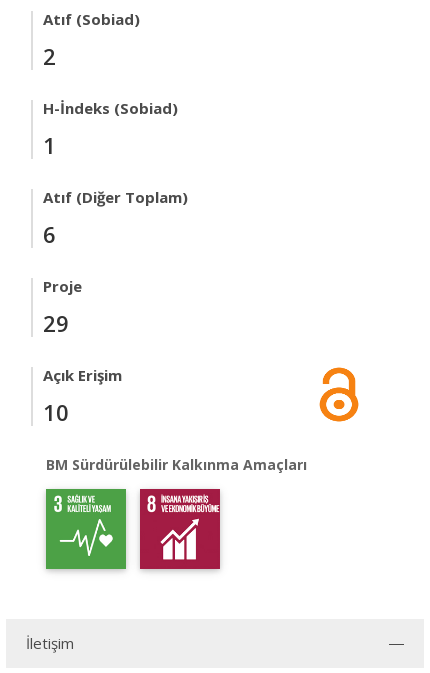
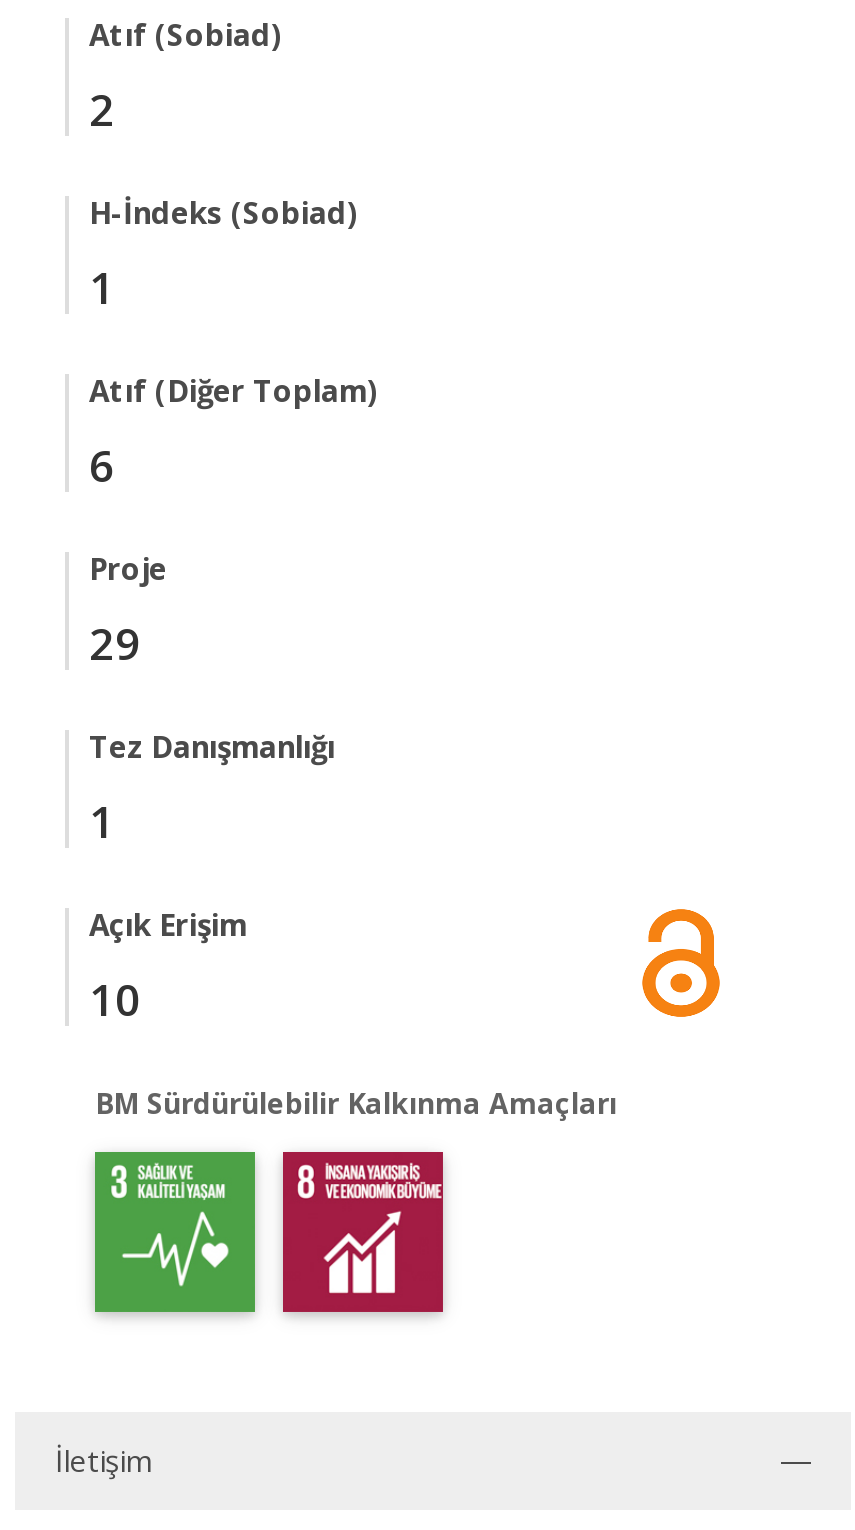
+ Tez Danışmanlığı
+ 1
